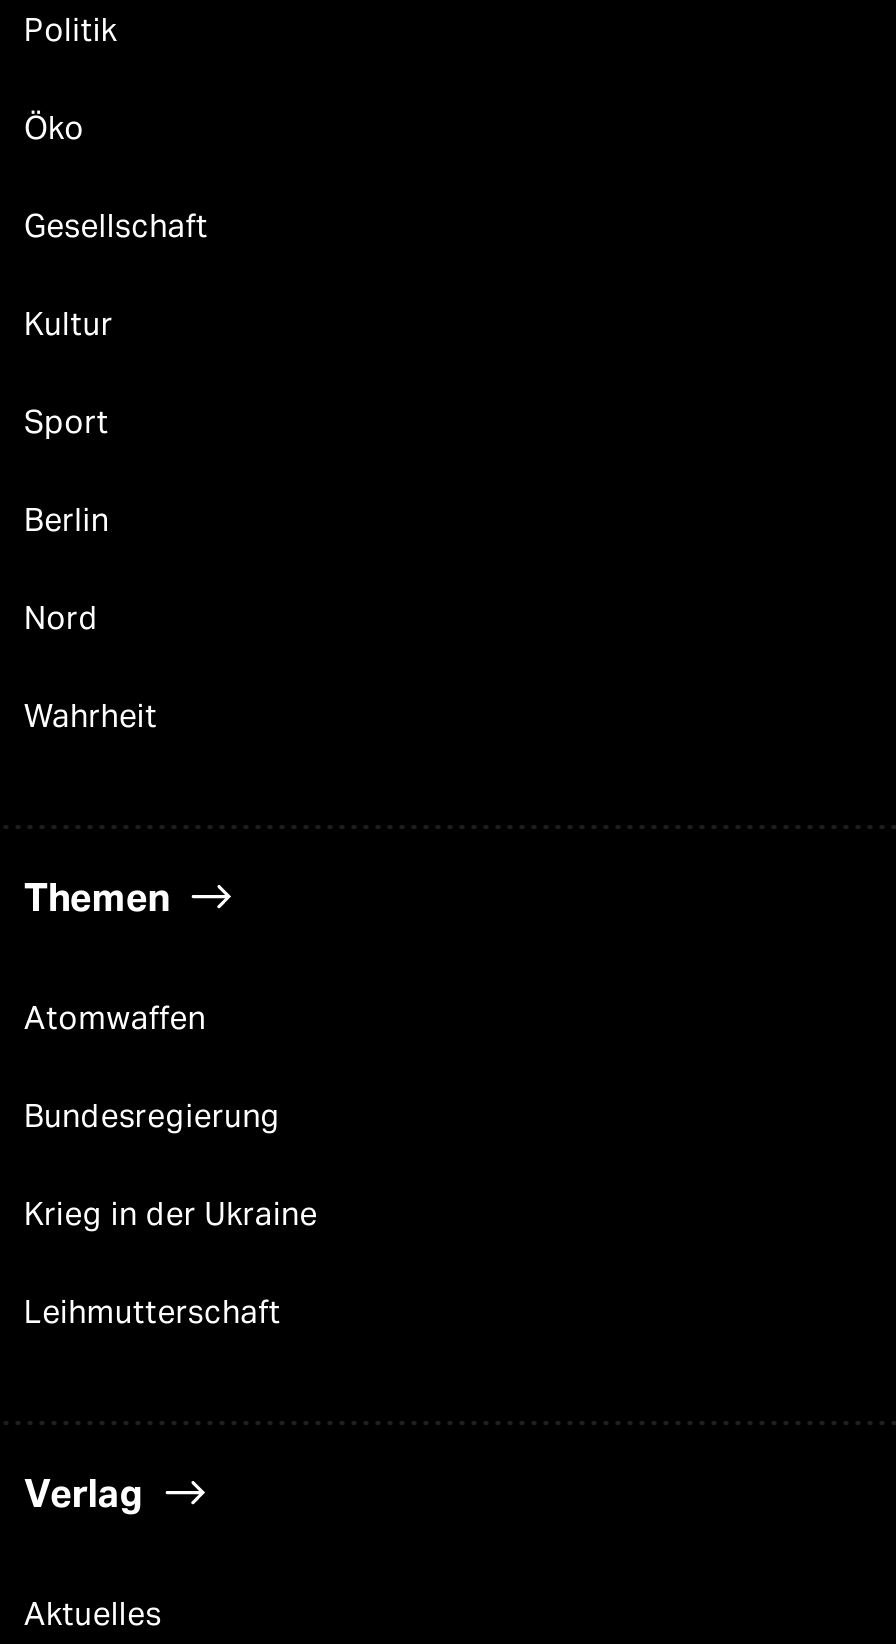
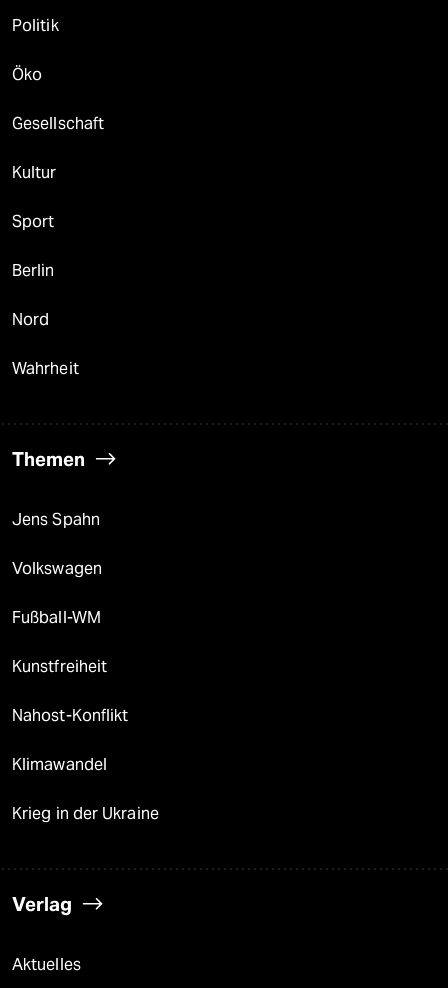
- Atomwaffen
- Bundesregierung
+ Jens Spahn
+ Volkswagen
+ Fußball-WM
+ Kunstfreiheit
+ Nahost-Konflikt
+ Klimawandel

moved down: Krieg in der Ukraine

- Leihmutterschaft
